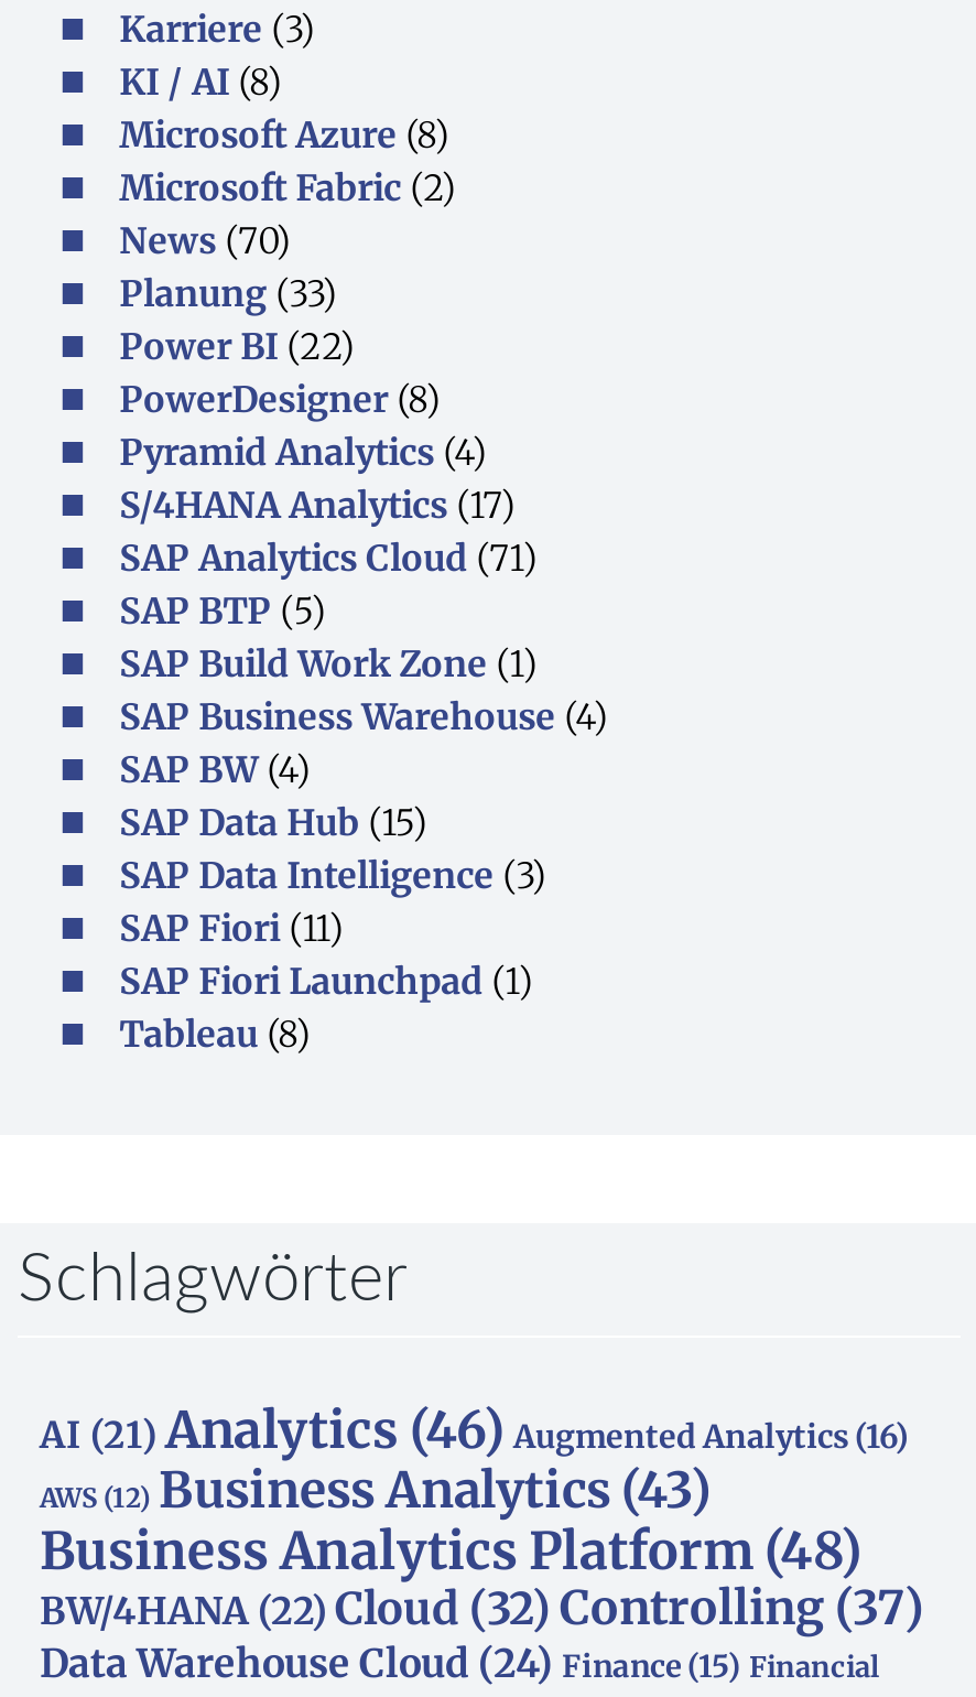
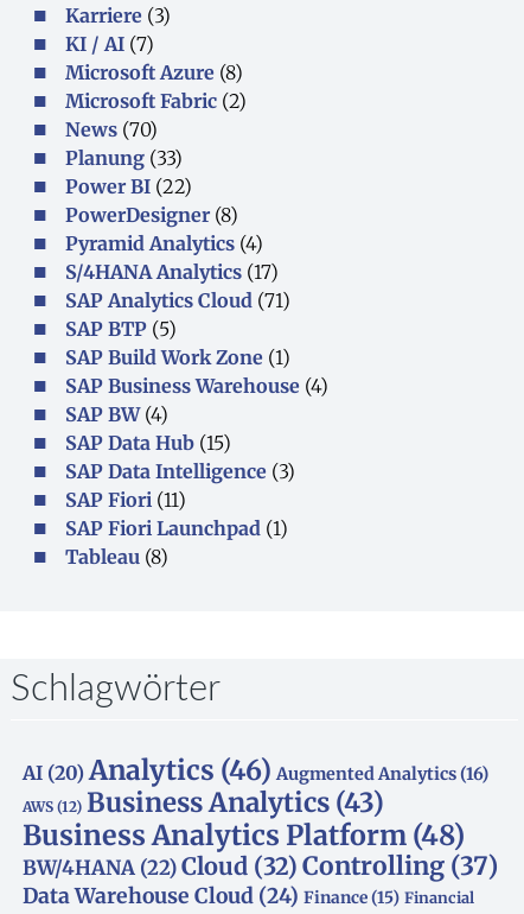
- KI / AI (8)
+ KI / AI (7)

- AI (21) Analytics (46) Augmented Analytics(16)
+ AI (20) Analytics (46) Augmented Analytics(16)
